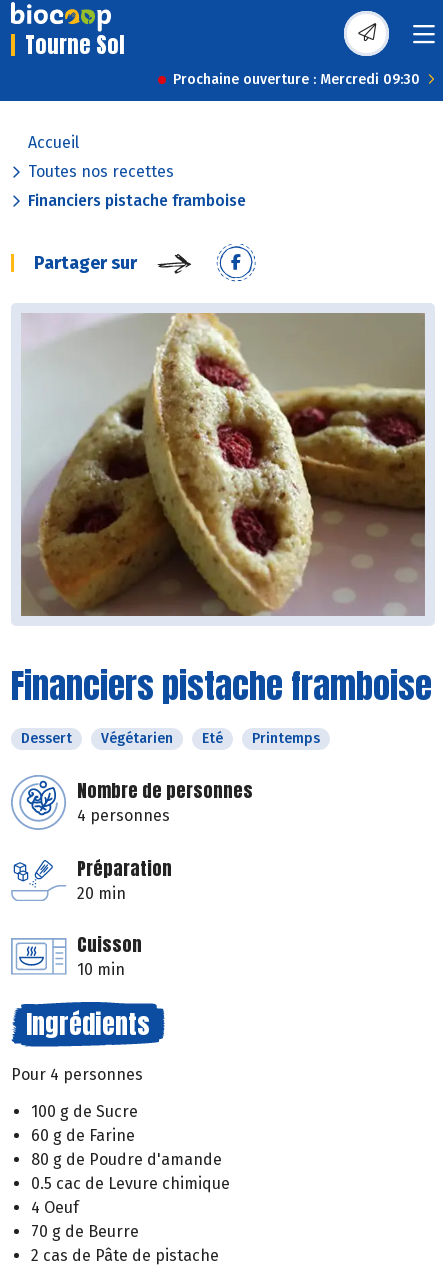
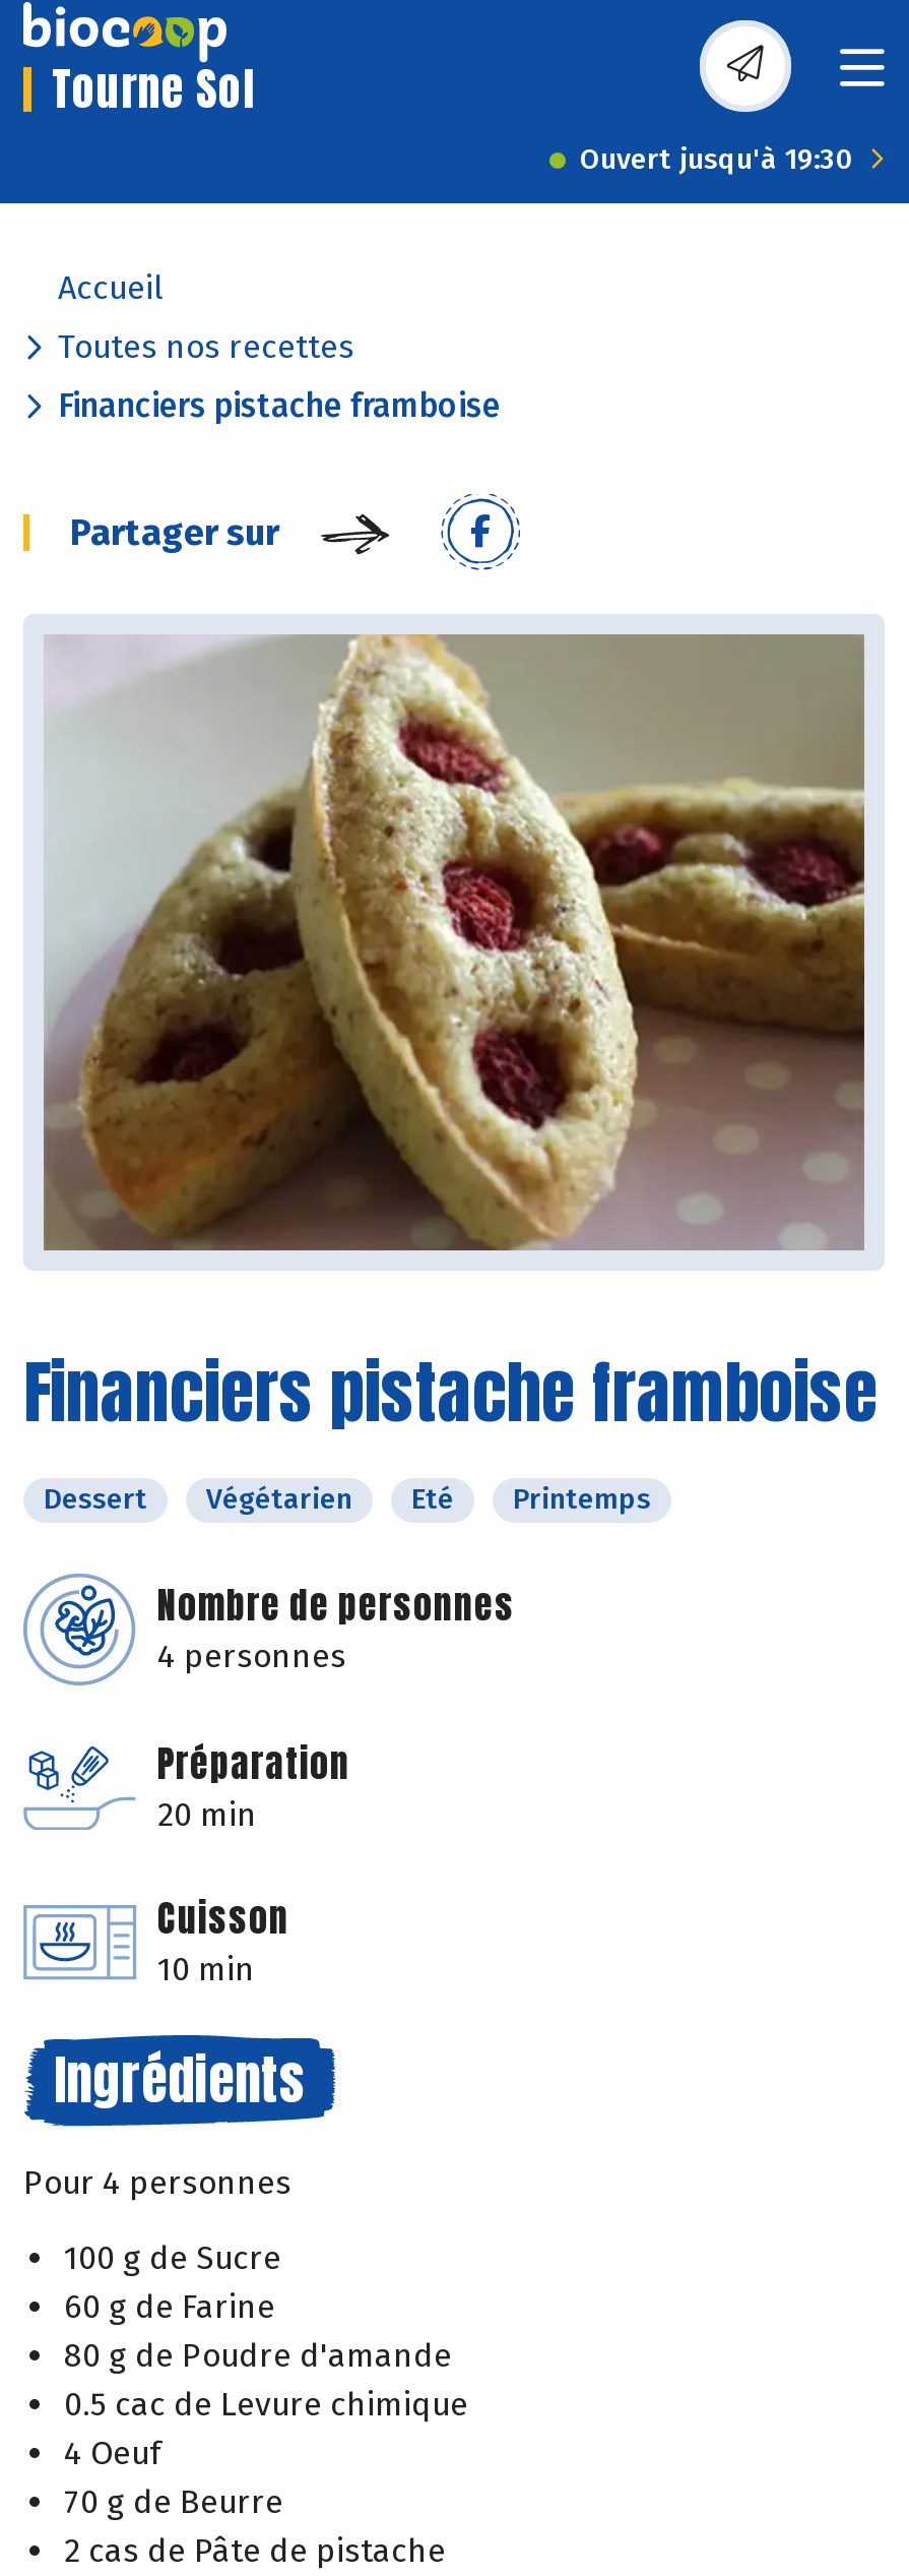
- Prochaine ouverture : Mercredi 09:30
+ Ouvert jusqu'à 19:30
